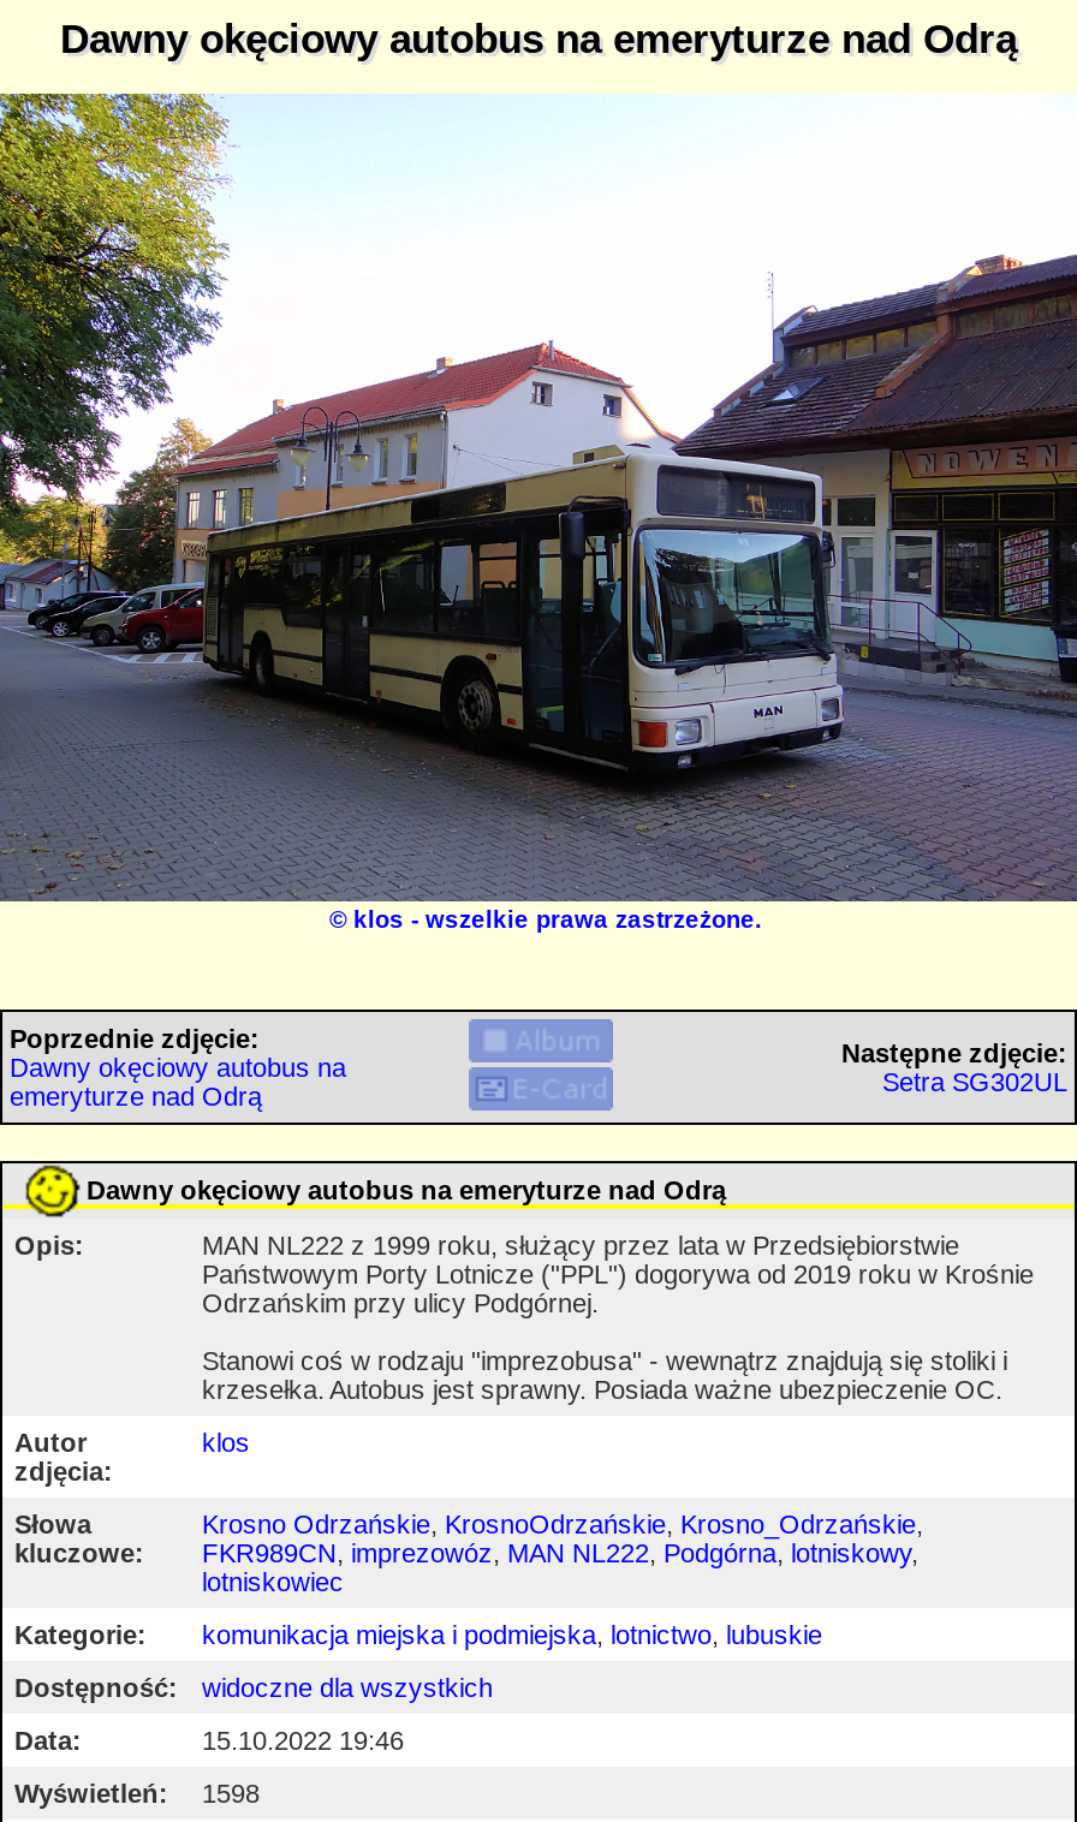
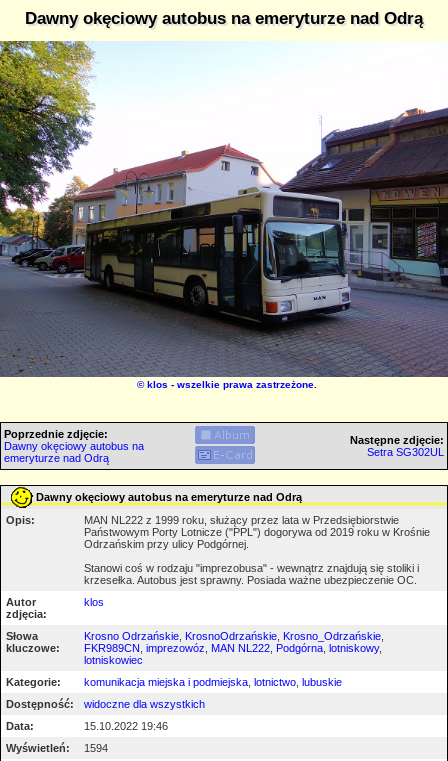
- Wyświetleń: 1598
+ Wyświetleń: 1594
